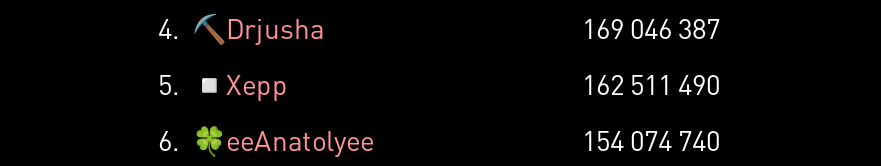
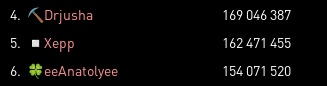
- 162 511 490
+ 162 471 455

- 154 074 740
+ 154 071 520
